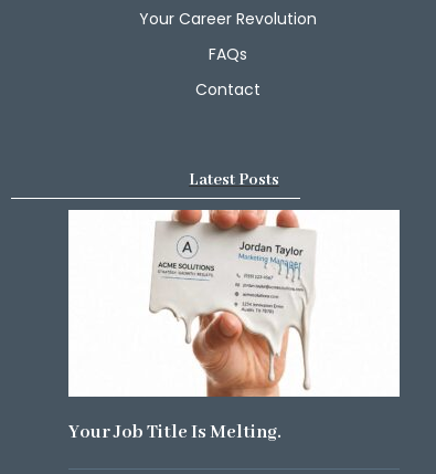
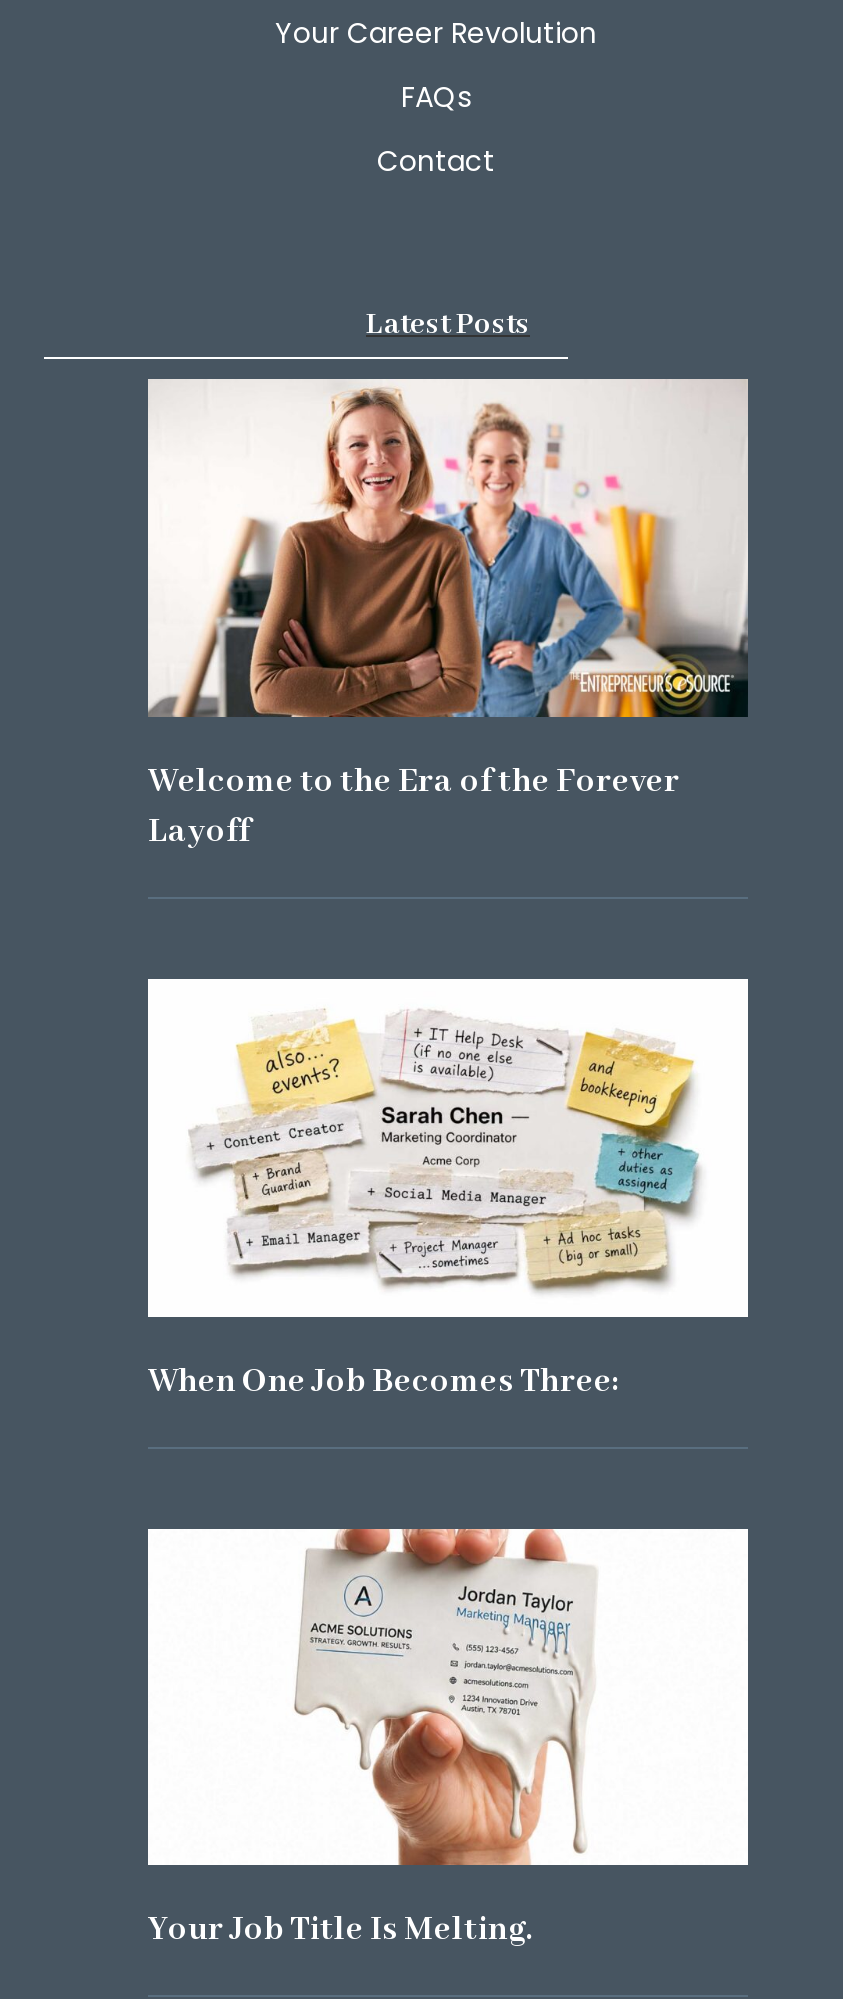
+ [image]
+ When One Job Becomes Three:

+ [image]
+ Welcome to the Era of the Forever
+ Layoff
